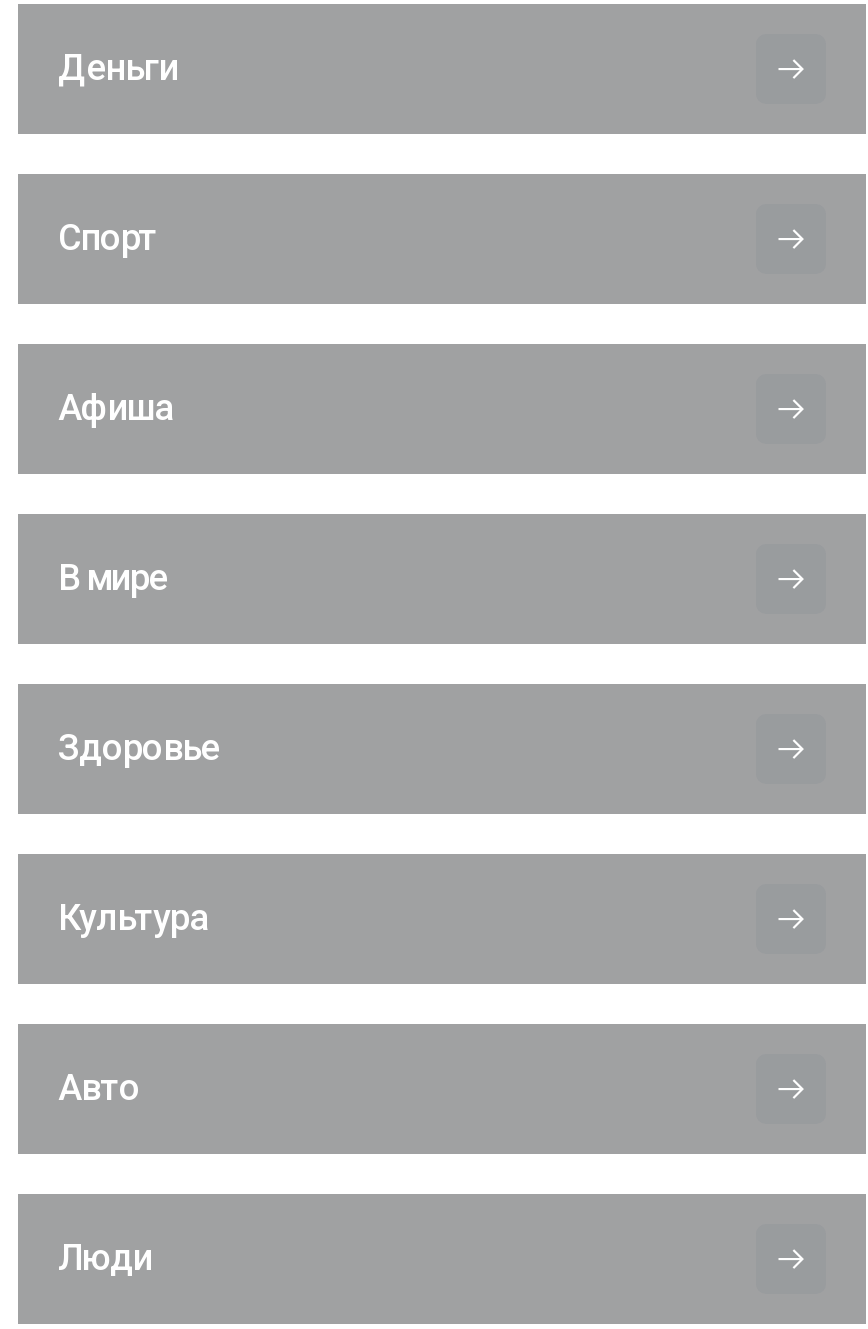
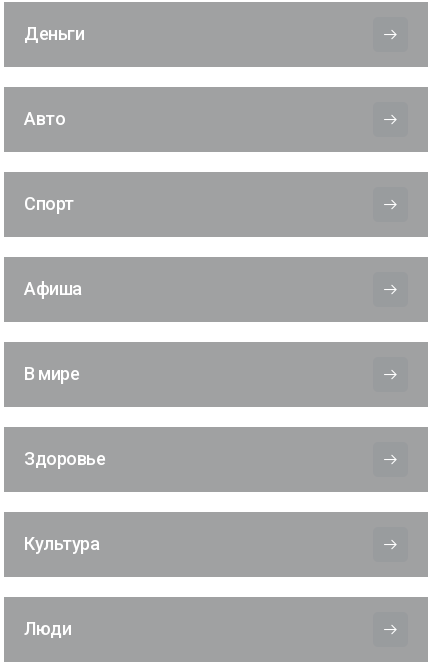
moved down: Спорт | Афиша | В мире | Здоровье | Культура

moved up: Авто
